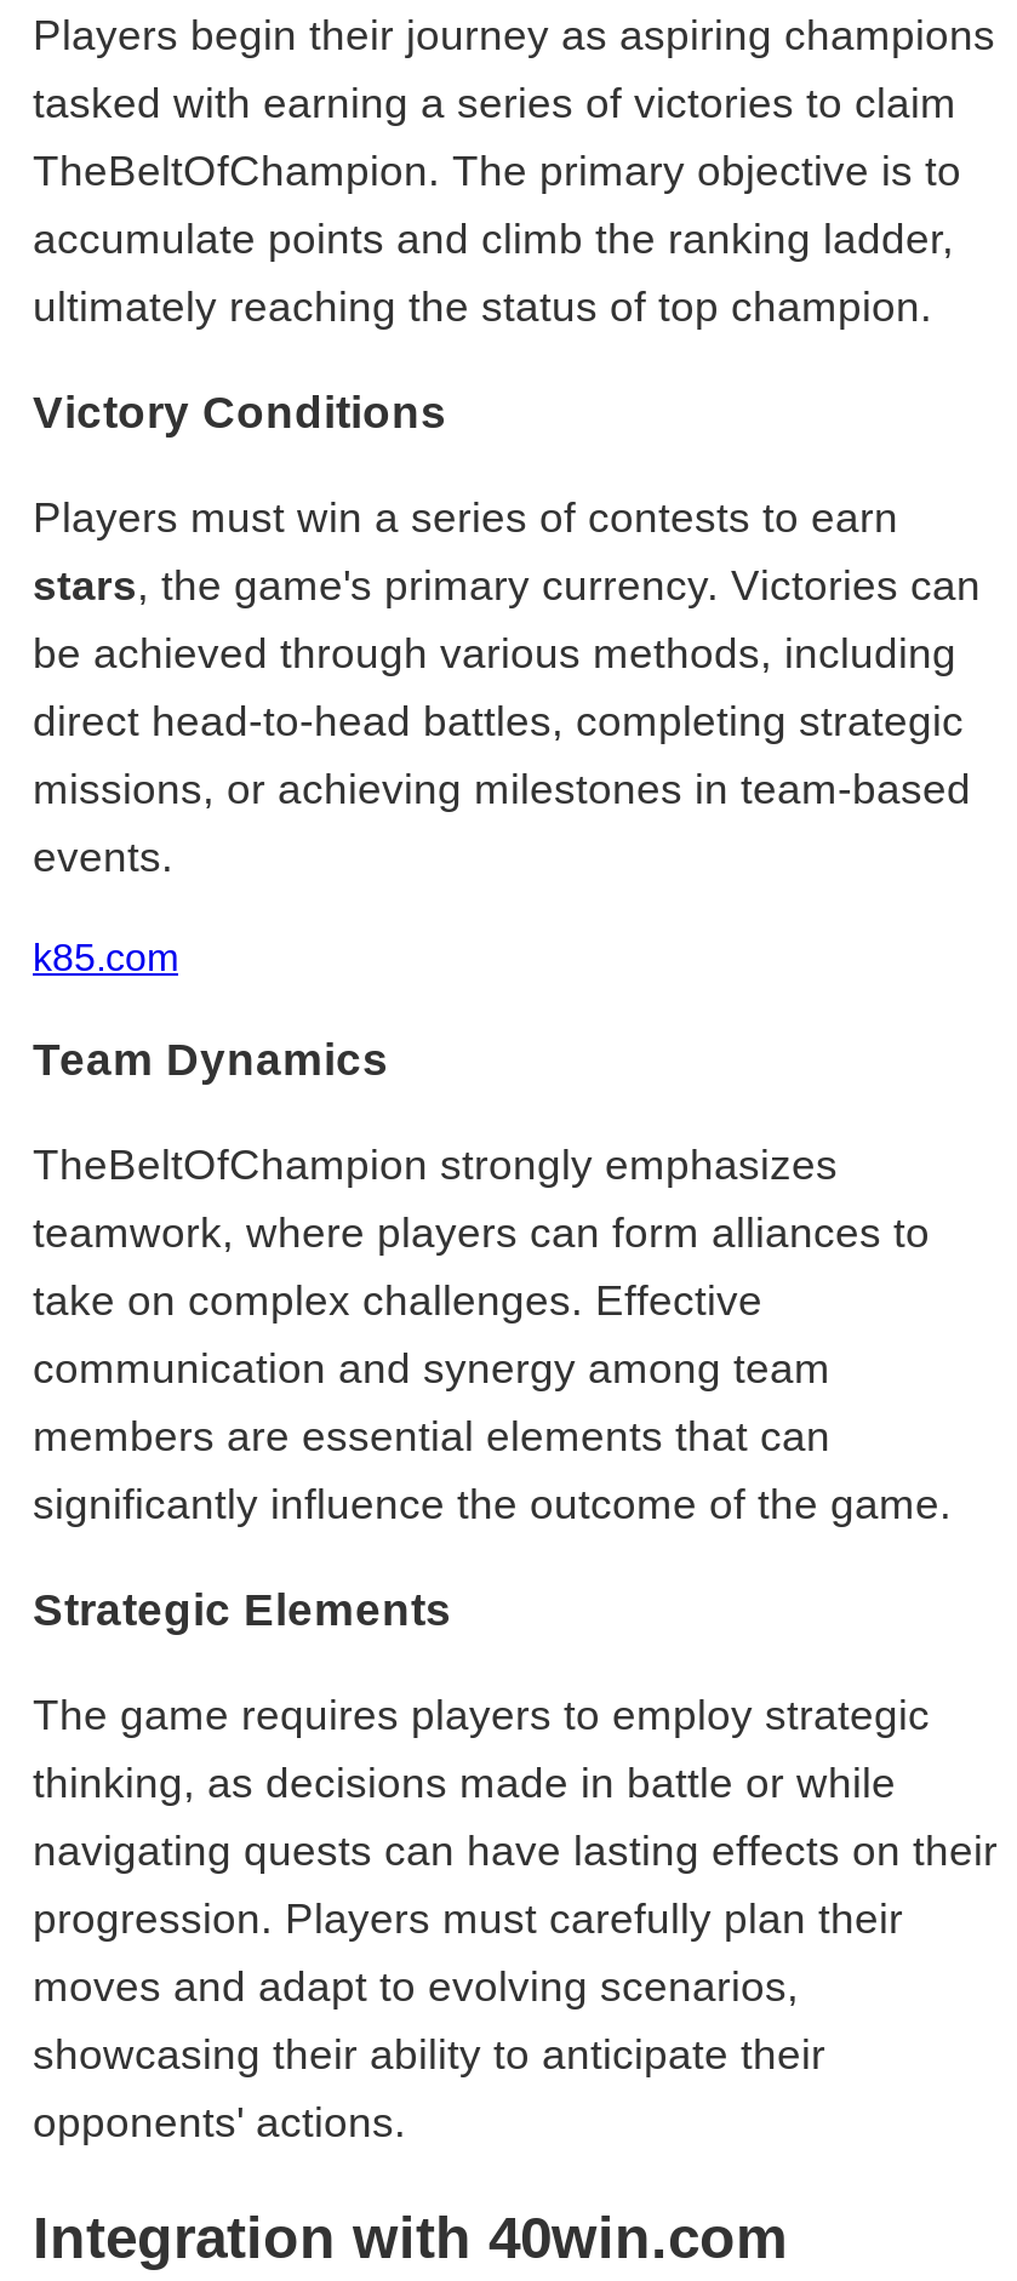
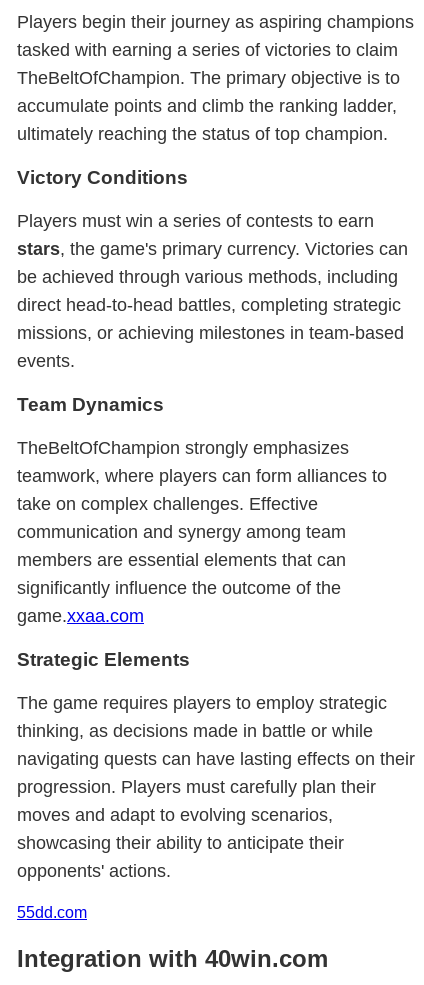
- k85.com

moved up: Team Dynamics | TheBeltOfChampion strongly emphasizes | teamwork, where players can form alliances to | take on complex challenges. Effective | communication and synergy among team | members are essential elements that can

- significantly influence the outcome of the game.
+ significantly influence the outcome of the
+ game.xxaa.com

+ 55dd.com
